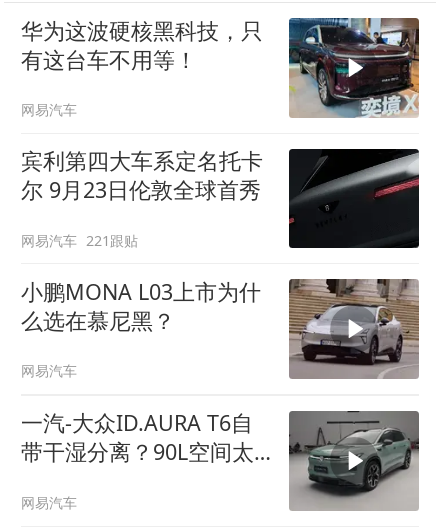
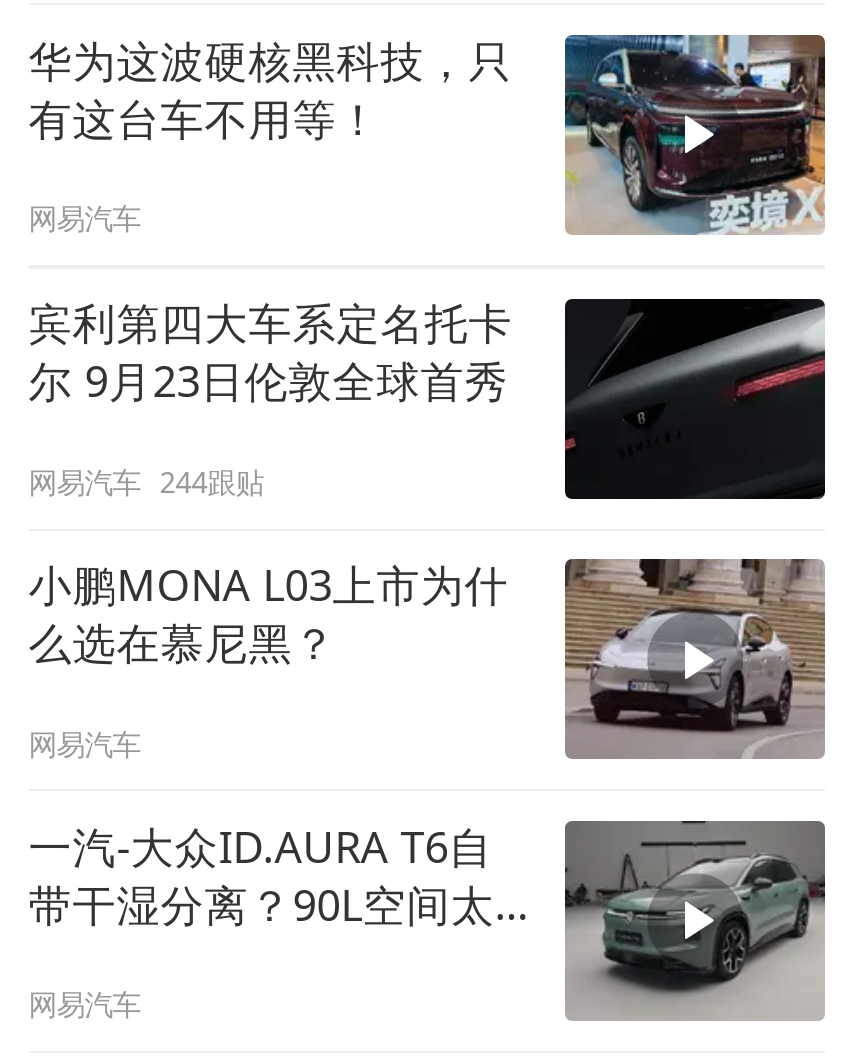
- 网易汽车 221跟贴
+ 网易汽车 244跟贴
